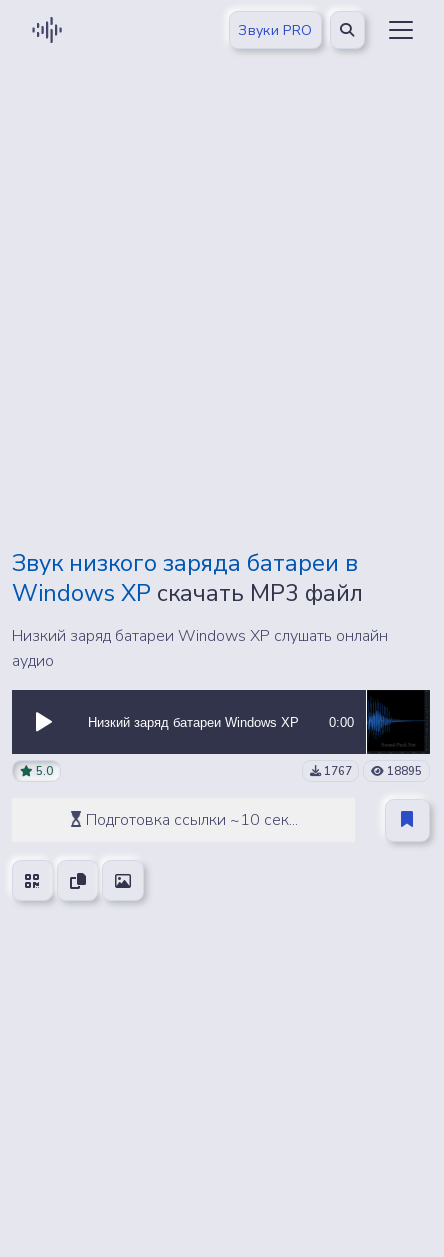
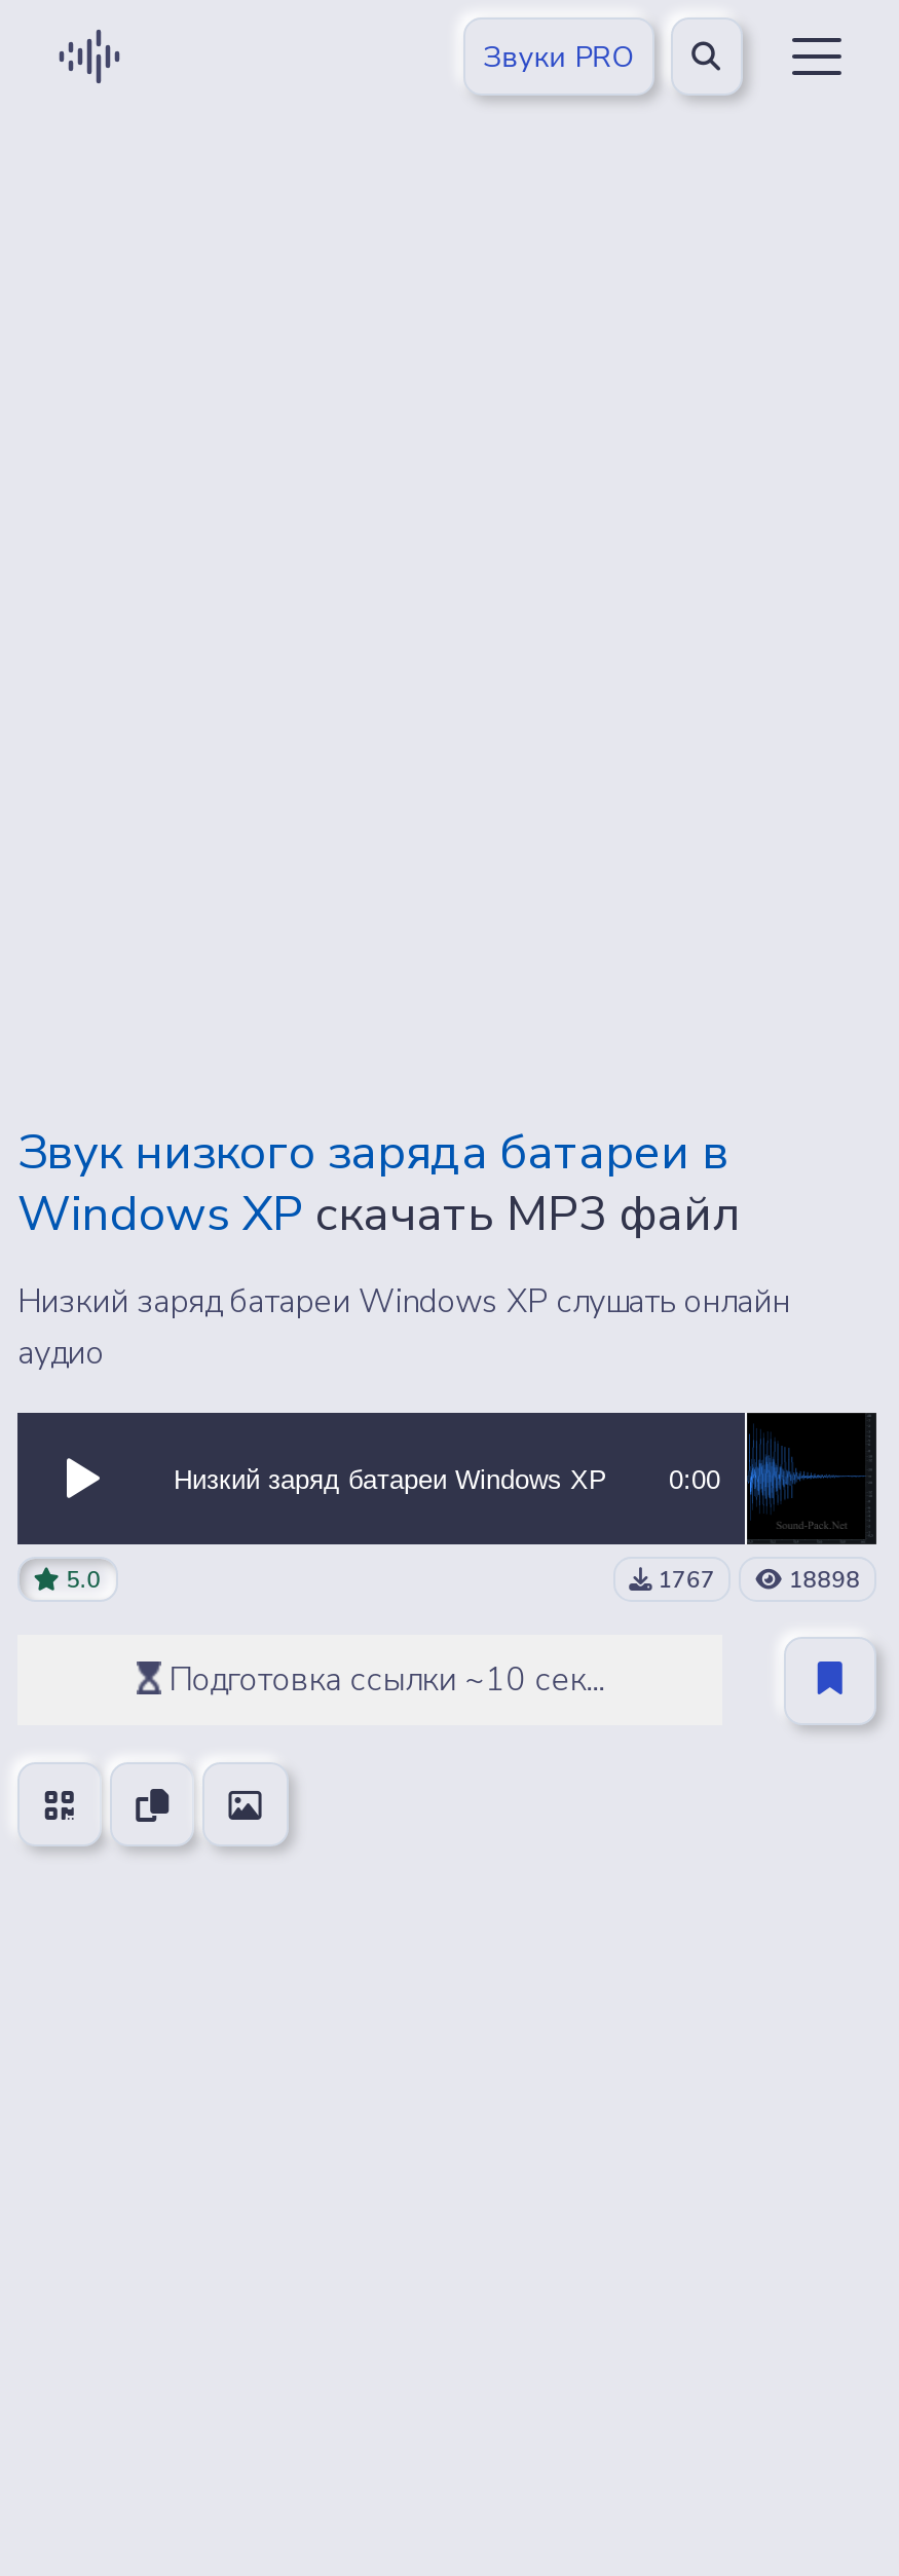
- 18895
+ 18898
